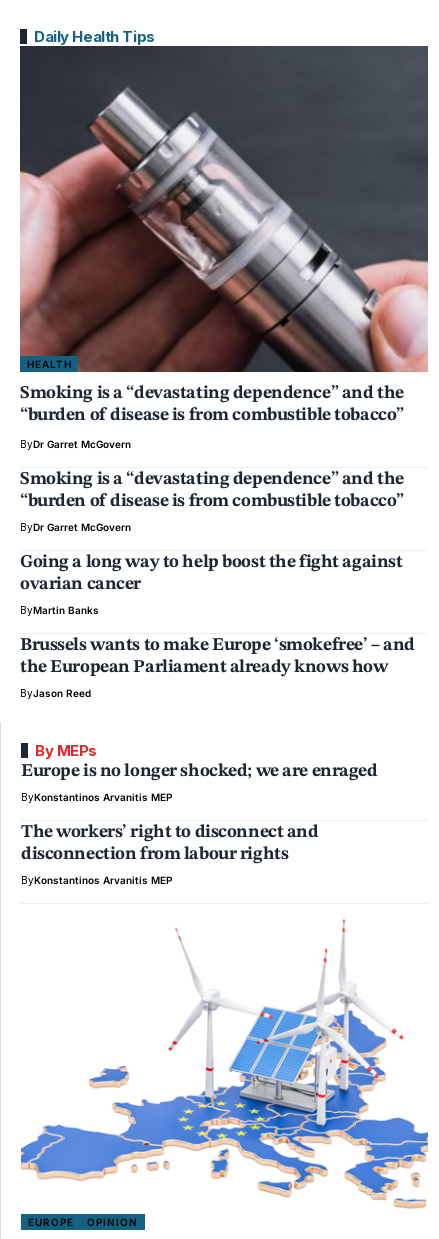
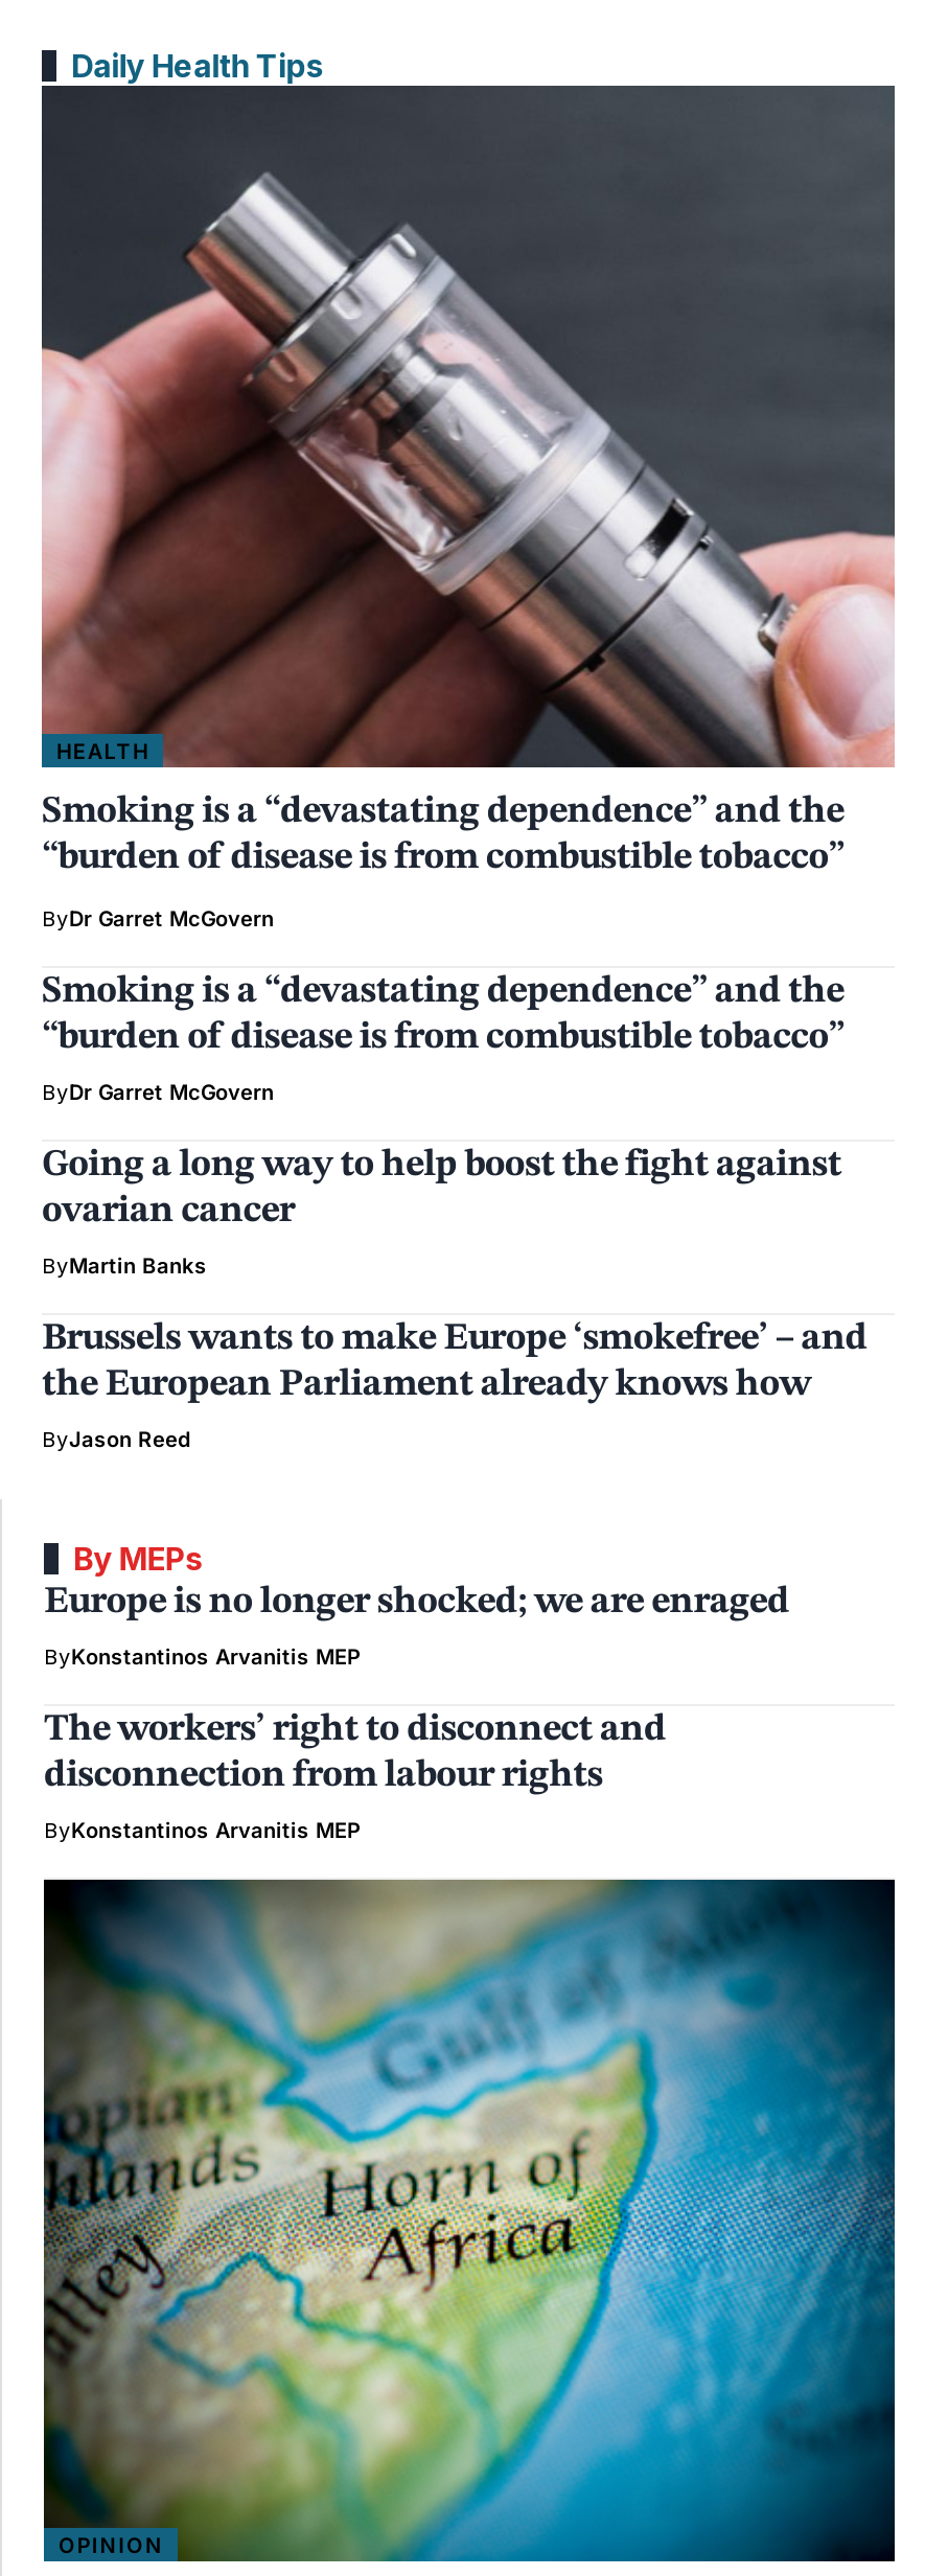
- [image]
+ [image]

- EUROPE
